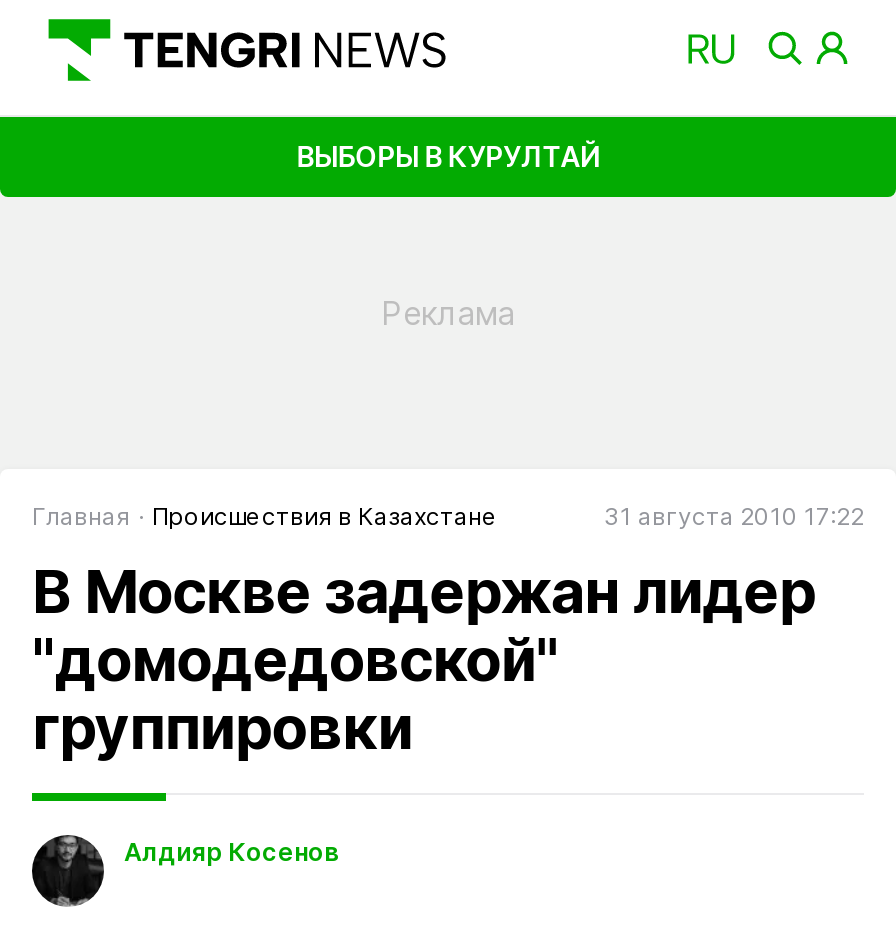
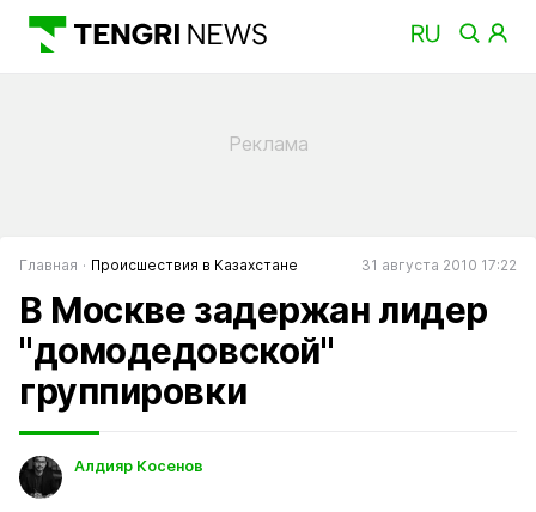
- ВЫБОРЫ В КУРУЛТАЙ
